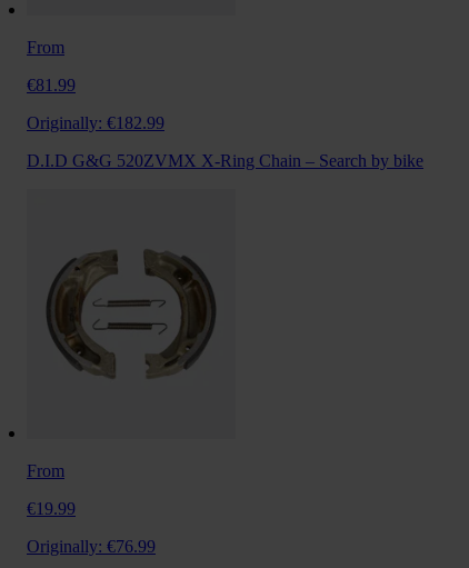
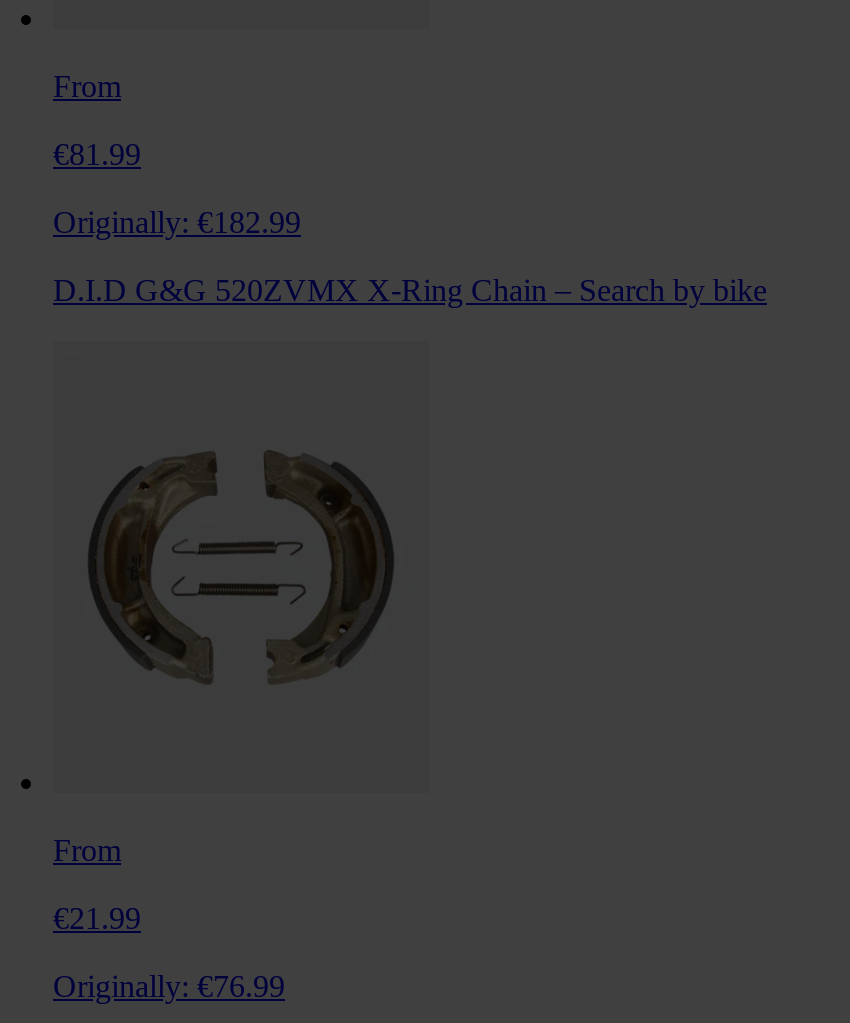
- €19.99
+ €21.99
